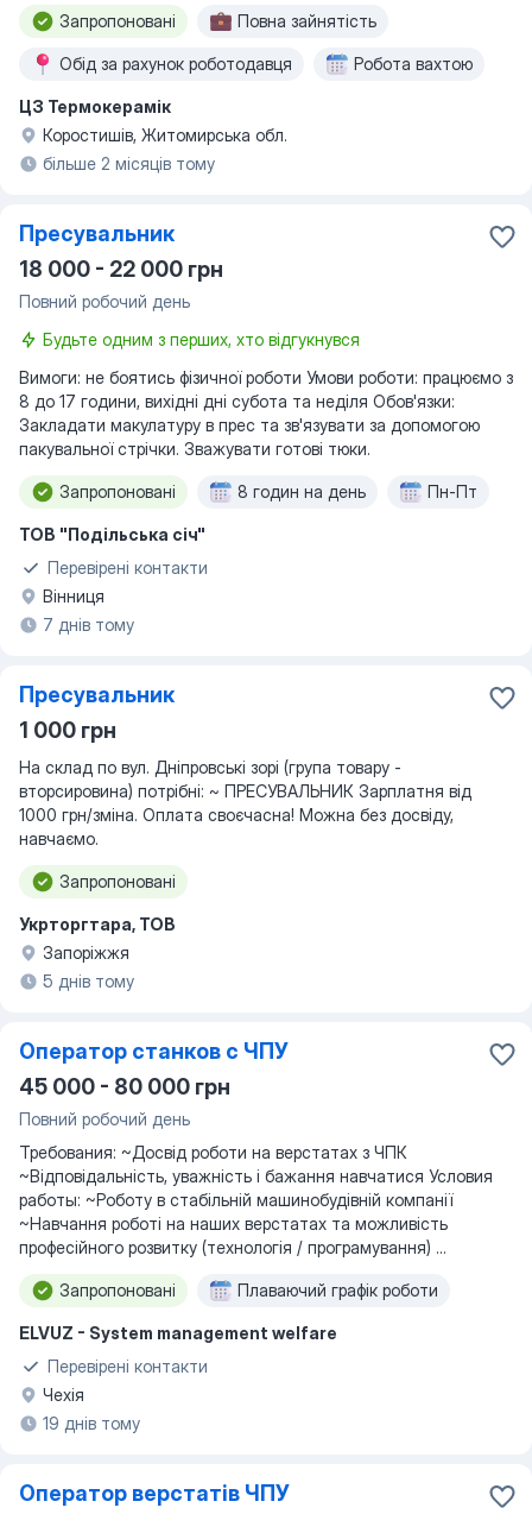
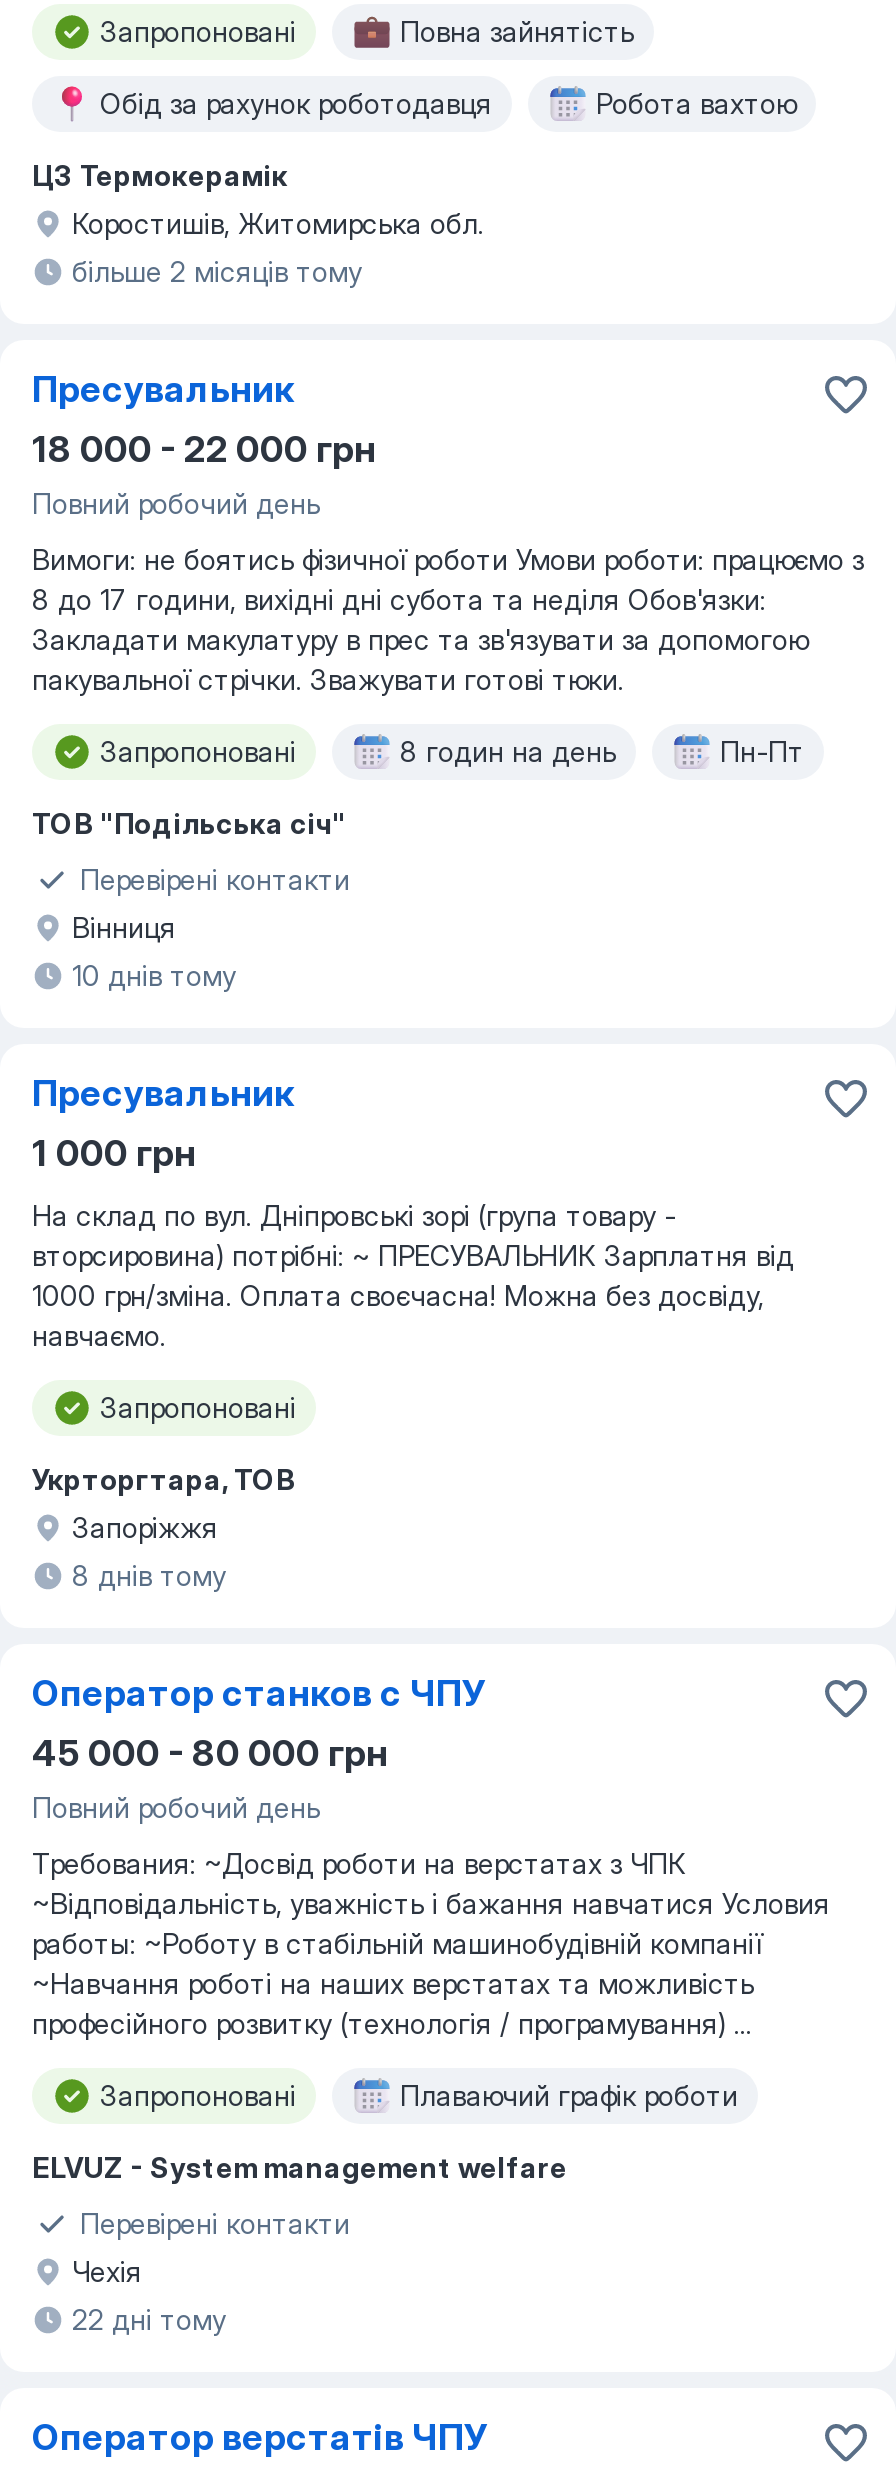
- Будьте одним з перших, хто відгукнувся

- 7 днів тому
+ 10 днів тому

- 5 днів тому
+ 8 днів тому

- 19 днів тому
+ 22 дні тому
